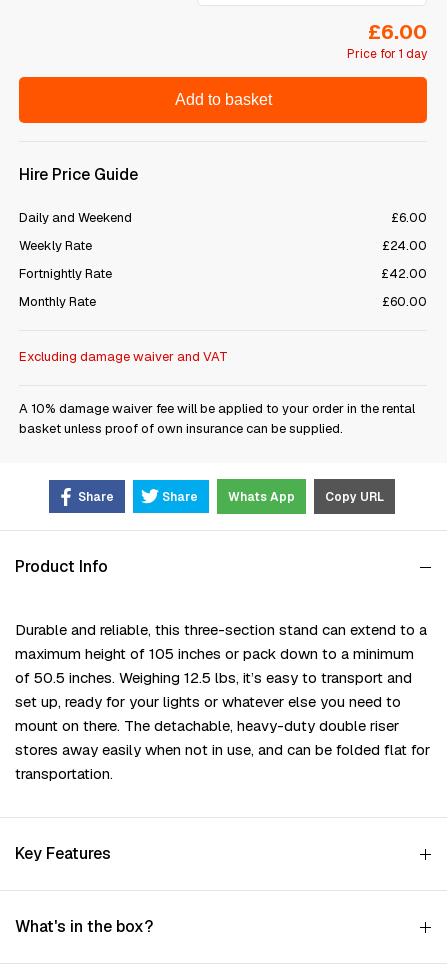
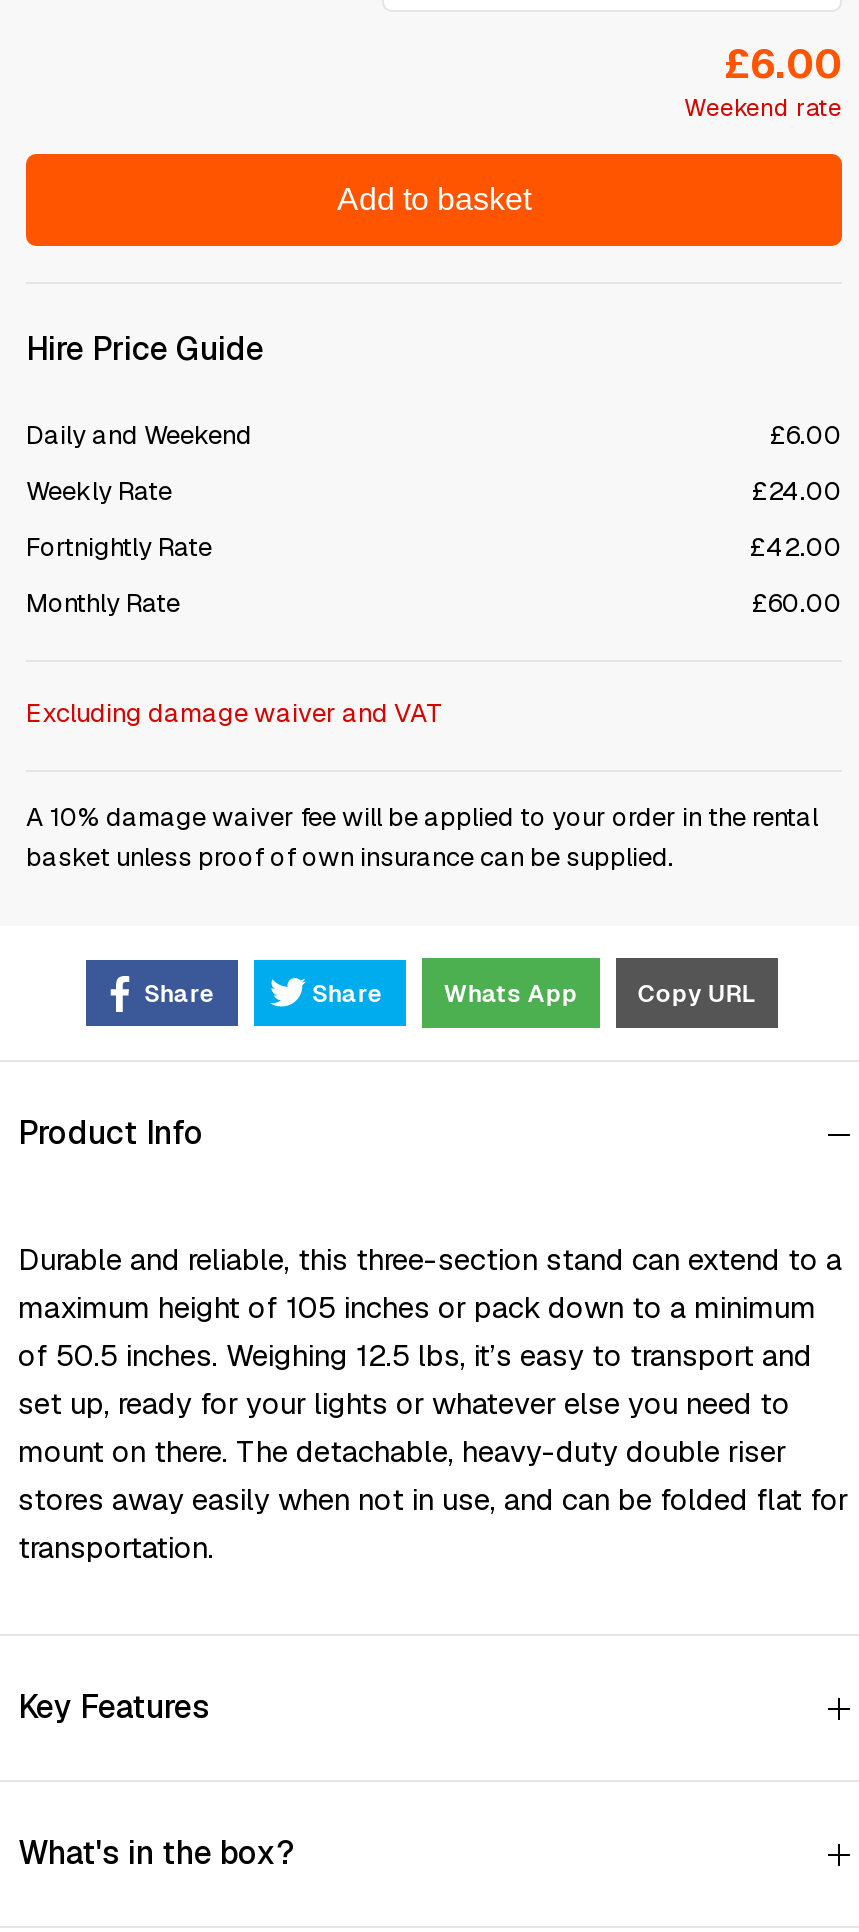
- Price for 1 day
+ Weekend rate
